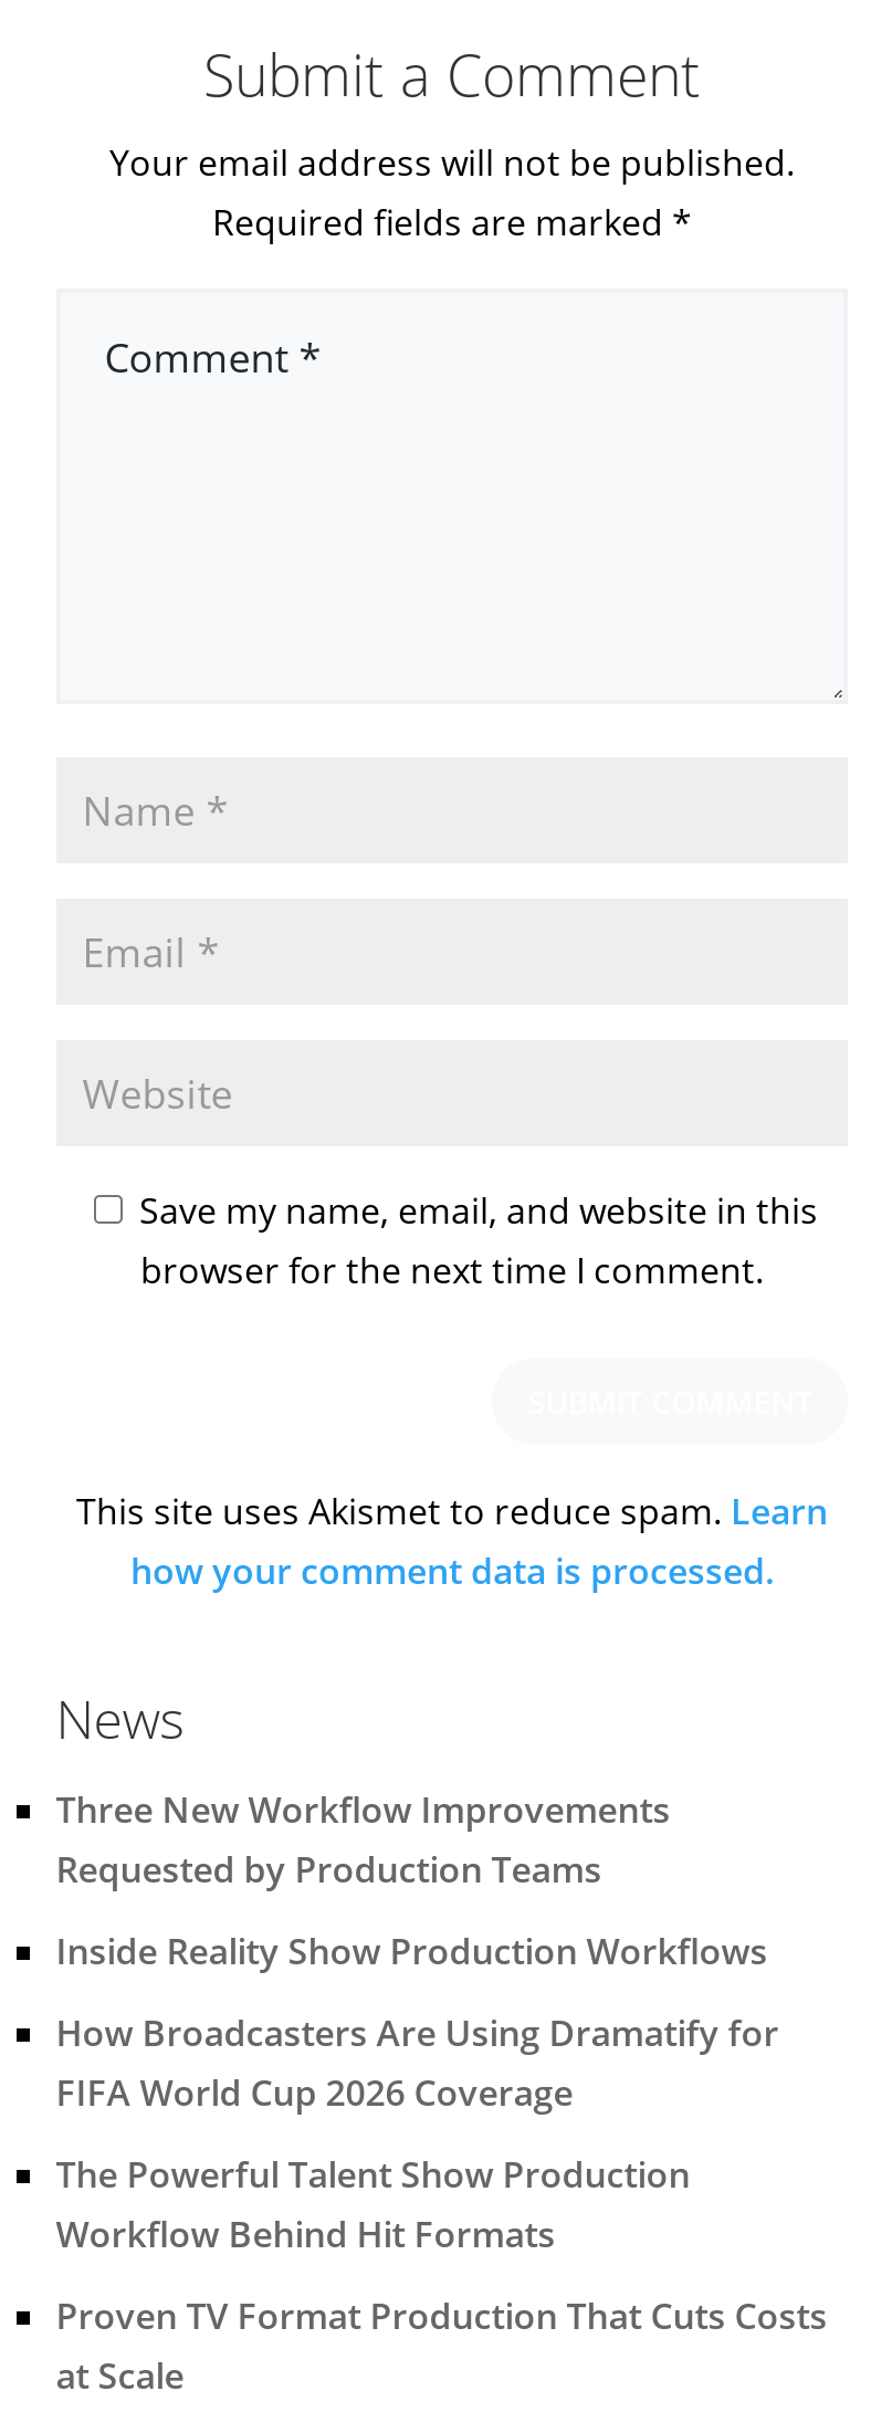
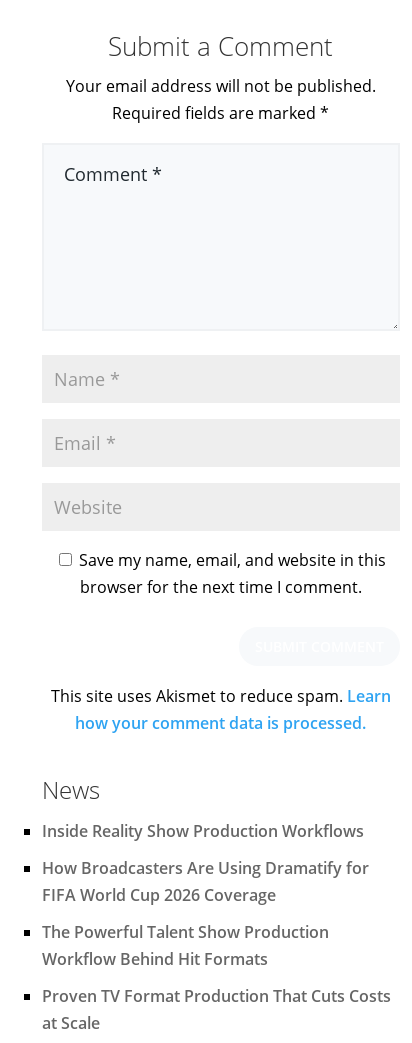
- Three New Workflow Improvements
- Requested by Production Teams
